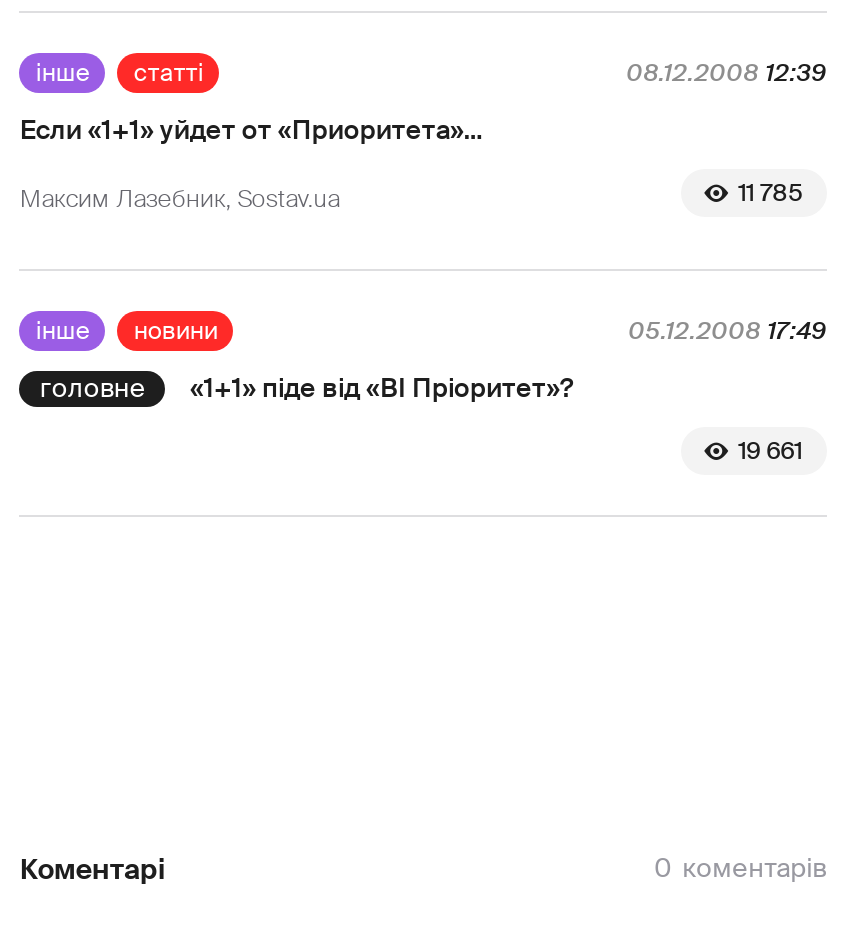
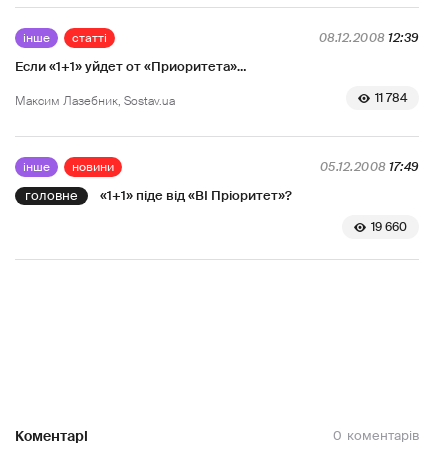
- 11 785
+ 11 784

- 19 661
+ 19 660
